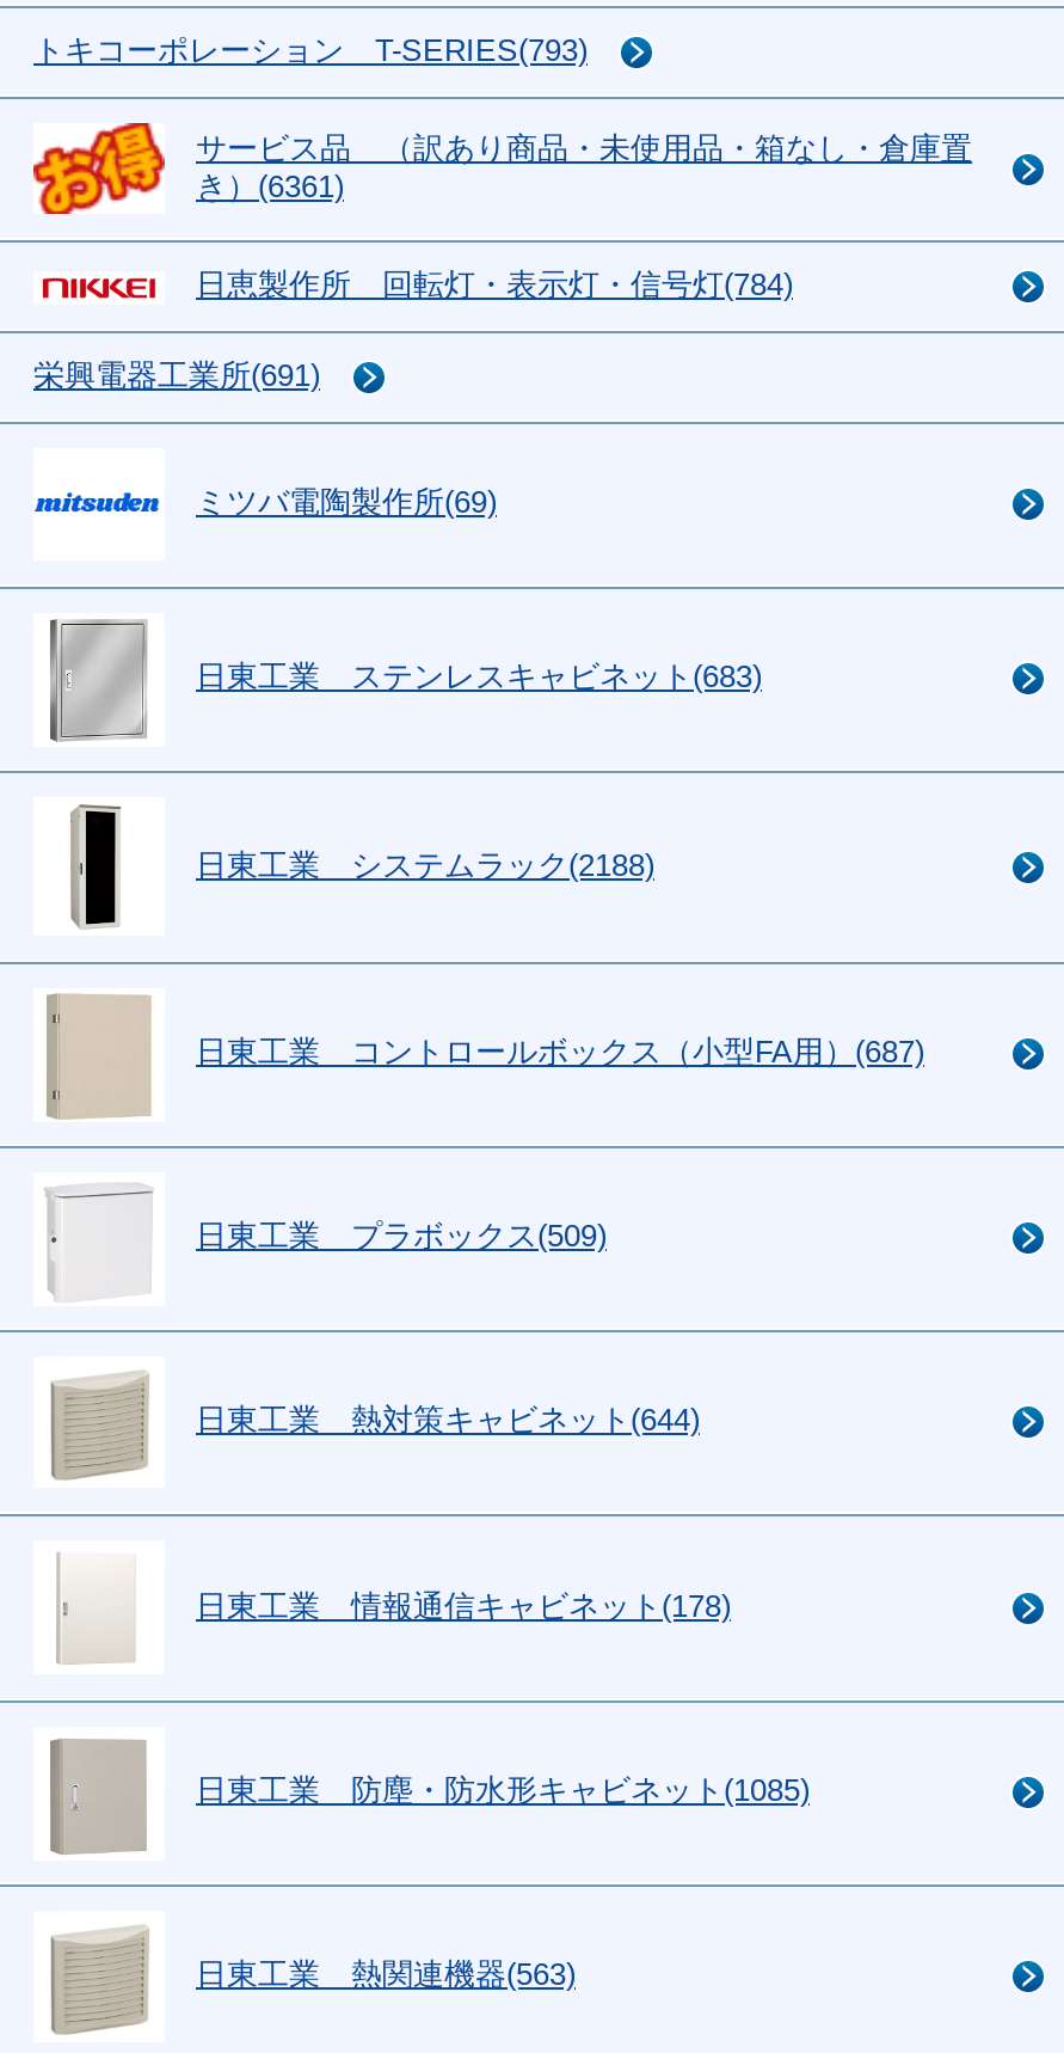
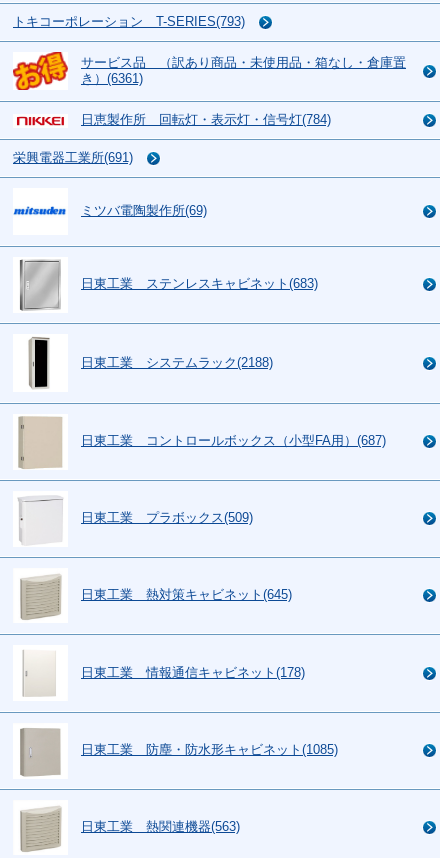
- 日東工業 熱対策キャビネット(644)
+ 日東工業 熱対策キャビネット(645)
